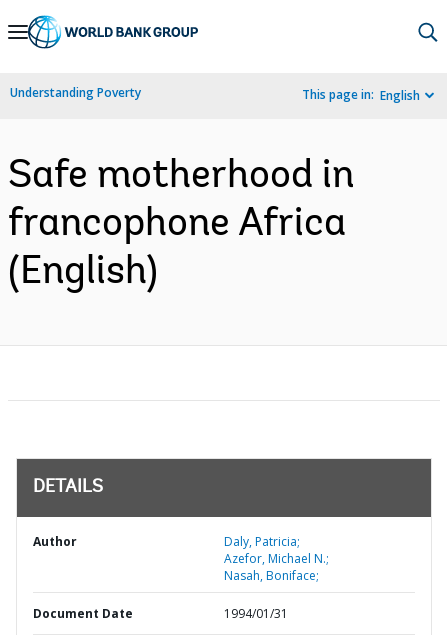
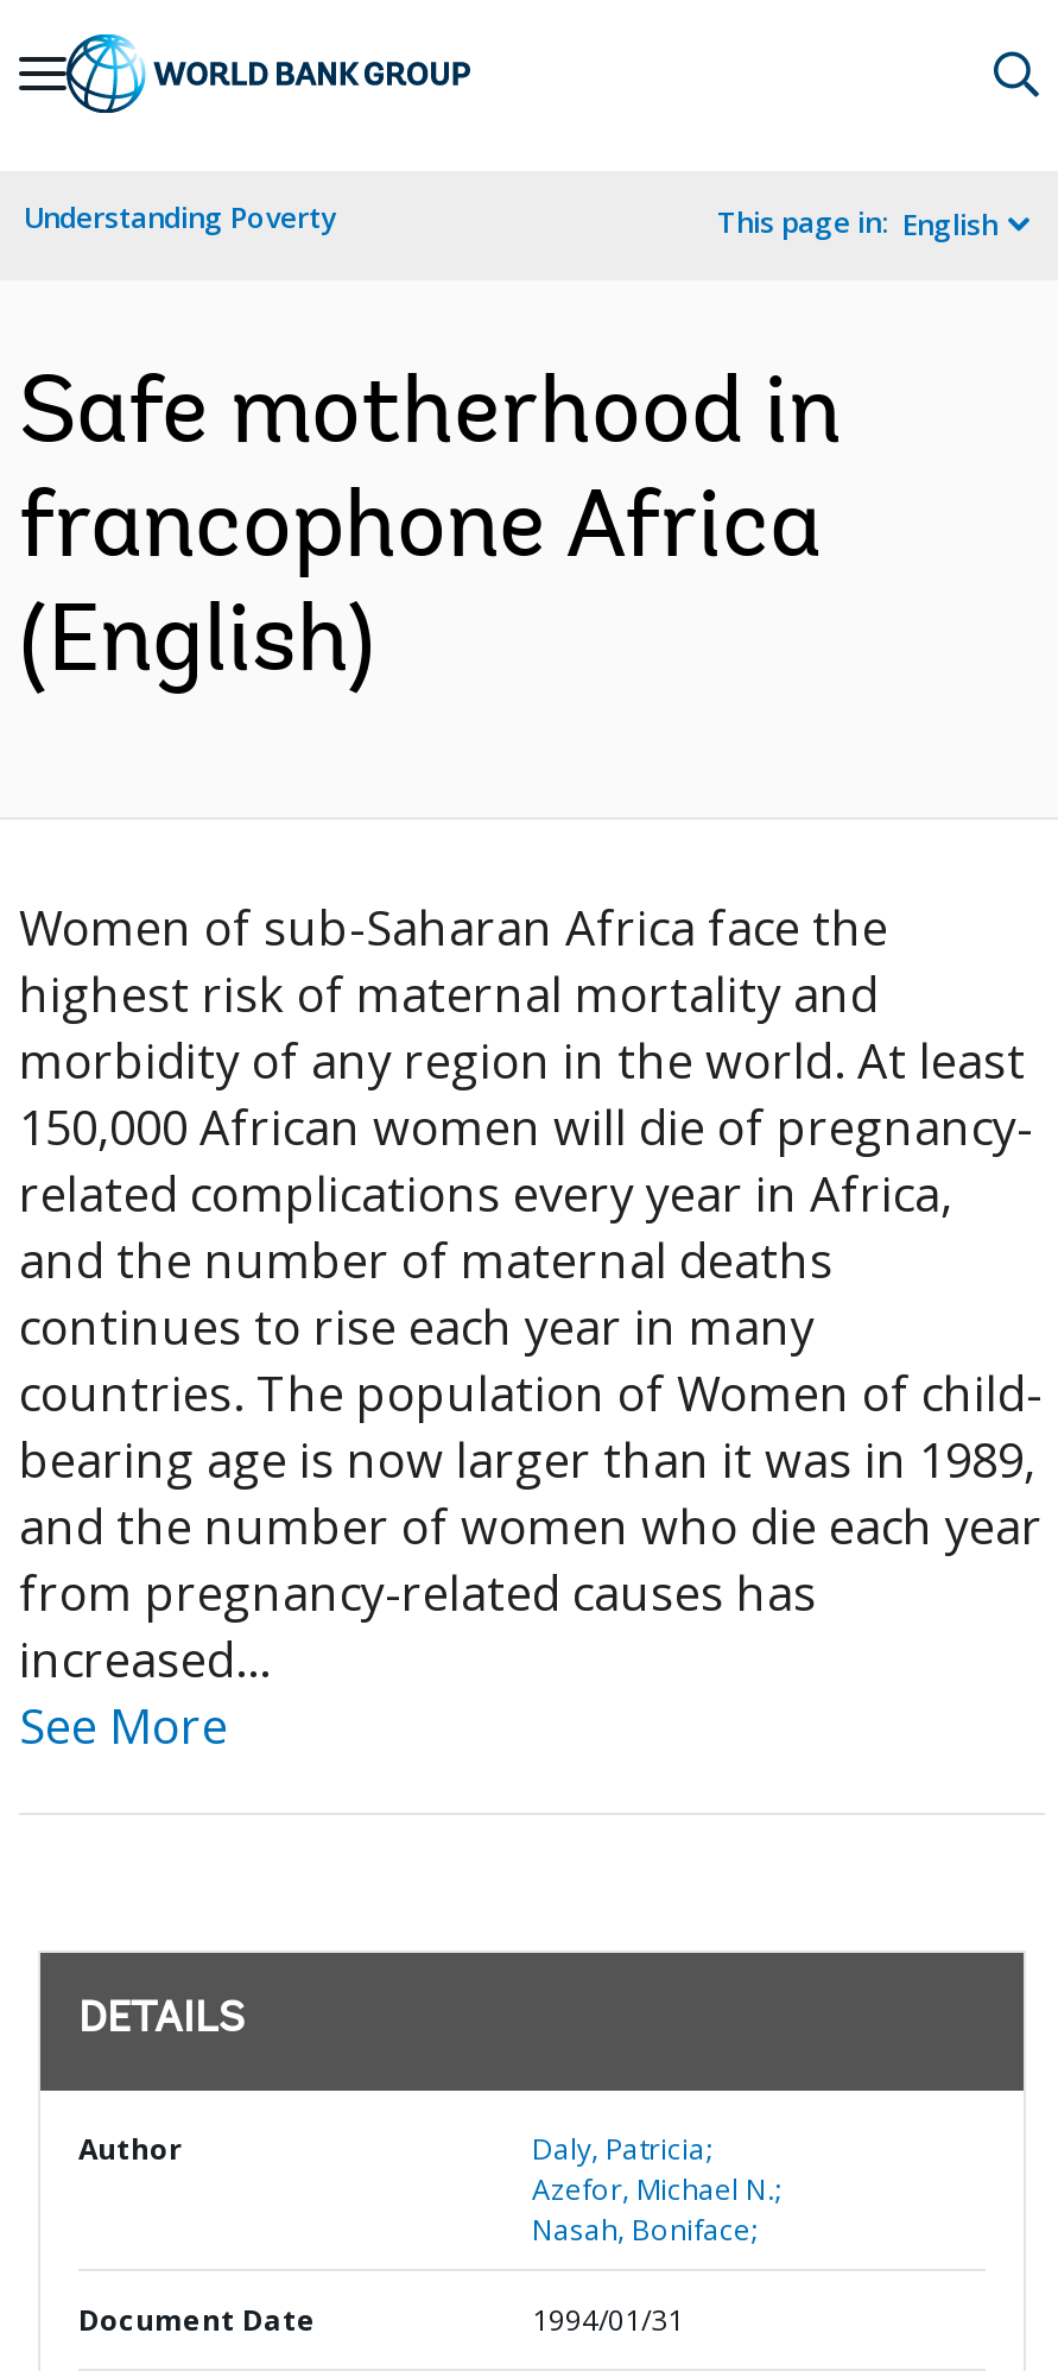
+ Women of sub-Saharan Africa face the
+ highest risk of maternal mortality and
+ morbidity of any region in the world. At least
+ 150,000 African women will die of pregnancy-
+ related complications every year in Africa,
+ and the number of maternal deaths
+ continues to rise each year in many
+ countries. The population of Women of child-
+ bearing age is now larger than it was in 1989,
+ and the number of women who die each year
+ from pregnancy-related causes has
+ increased...
+ See More
